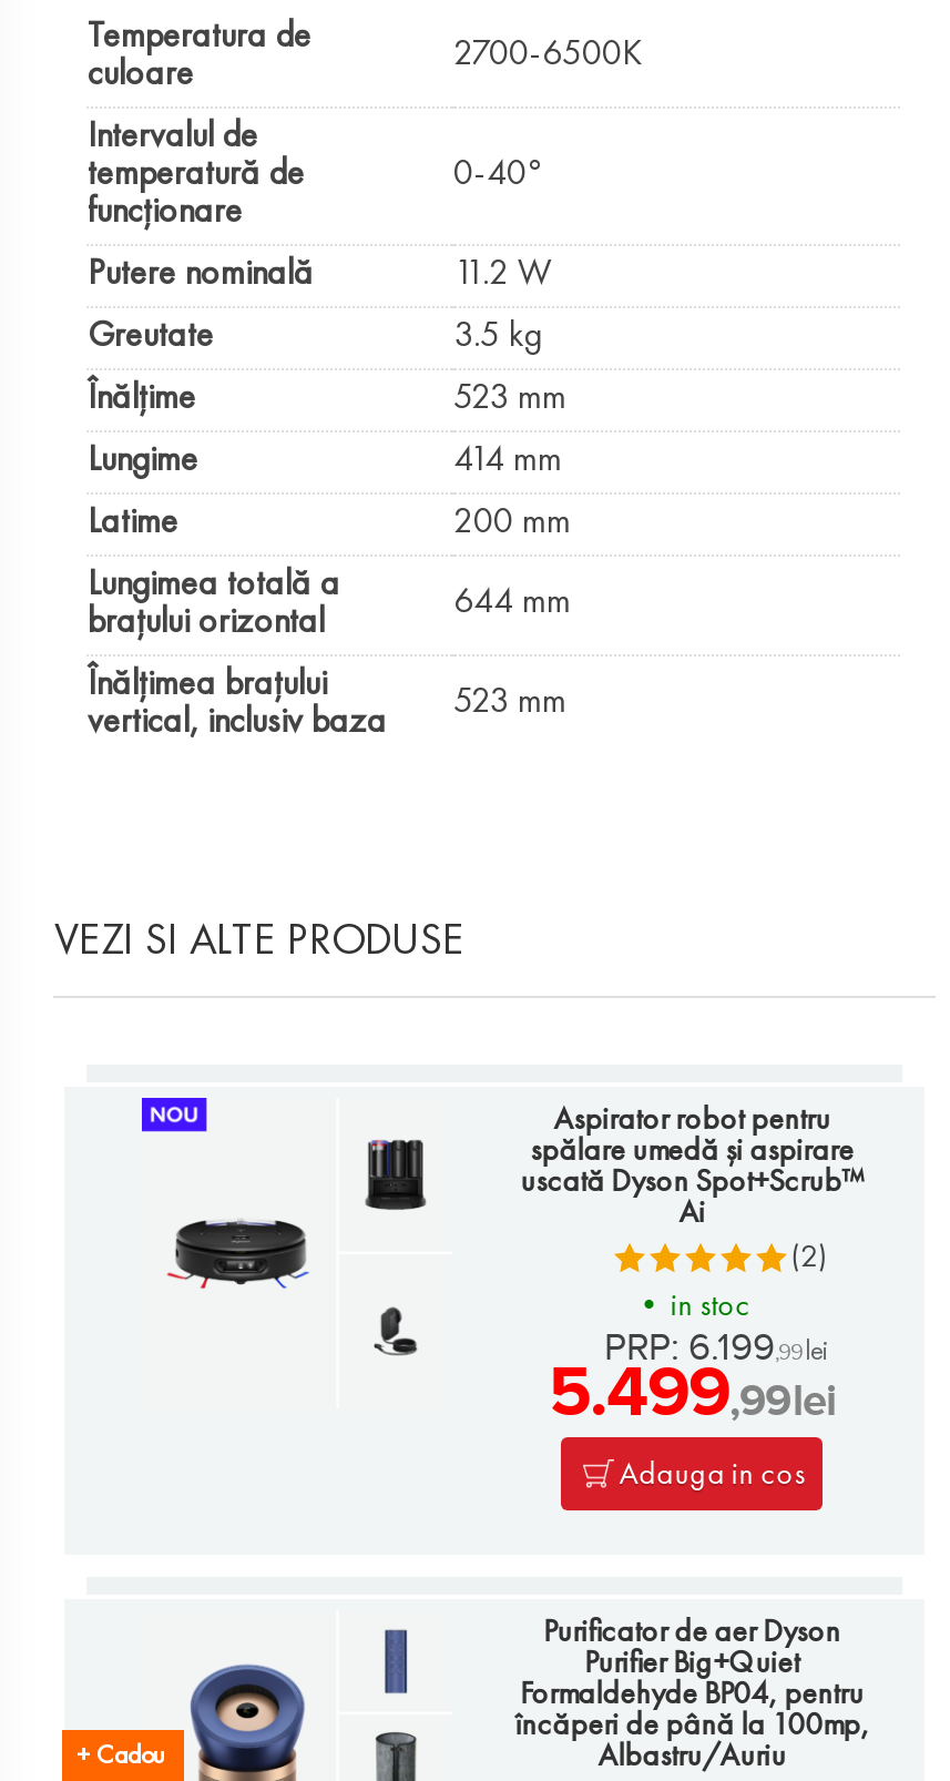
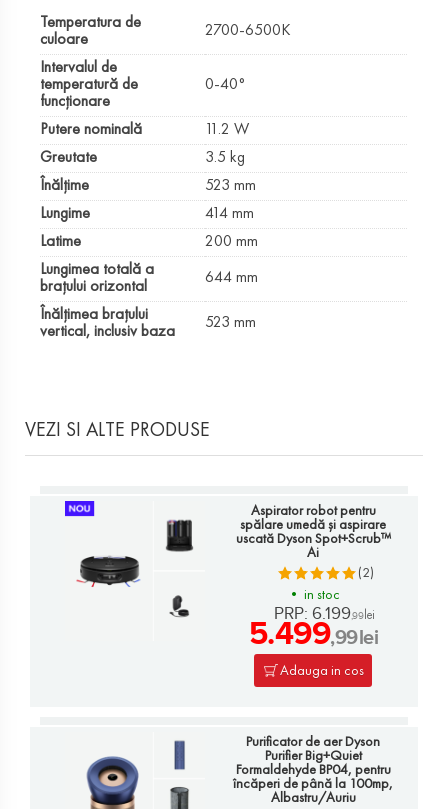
- + Cadou
